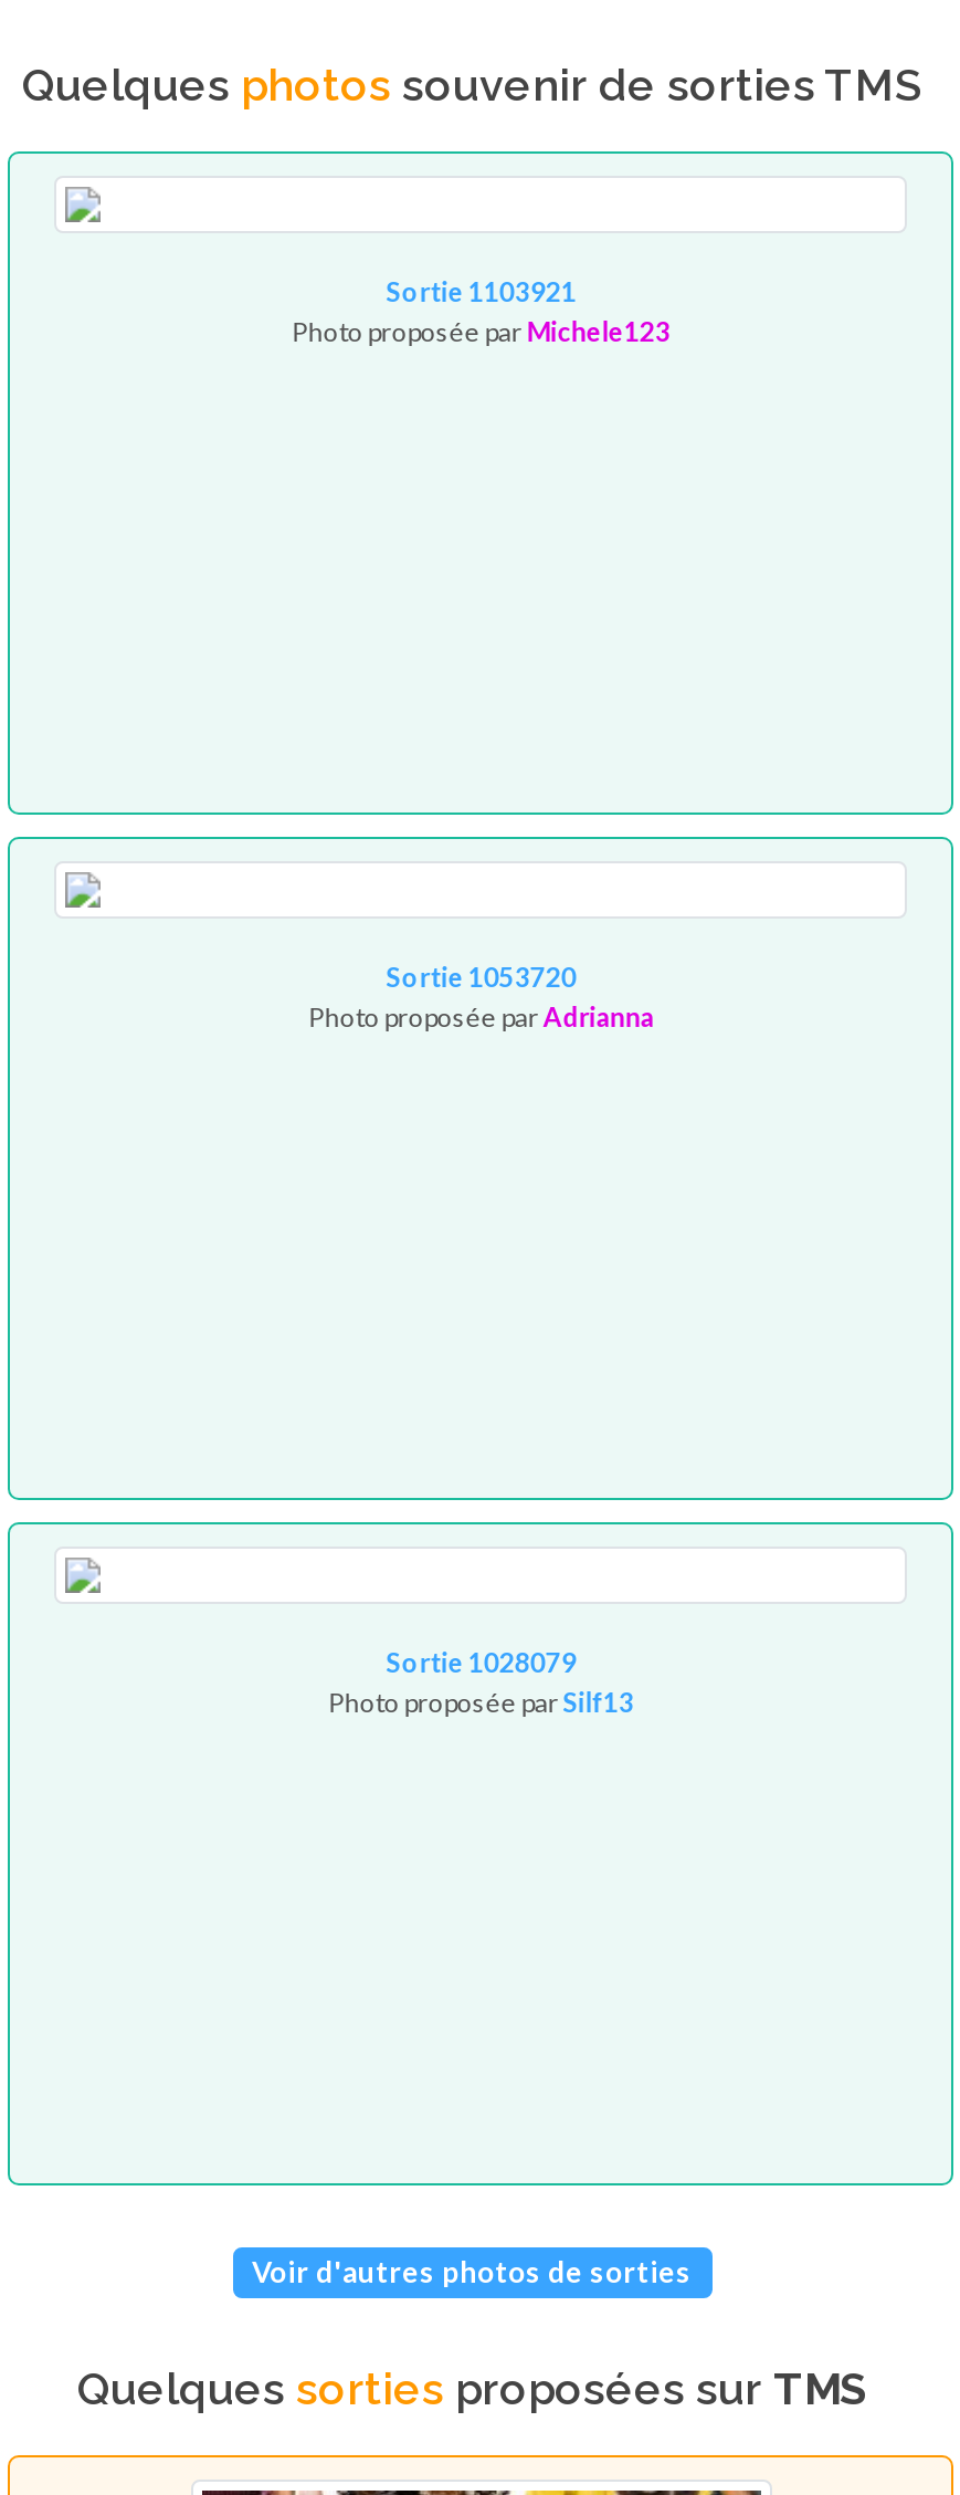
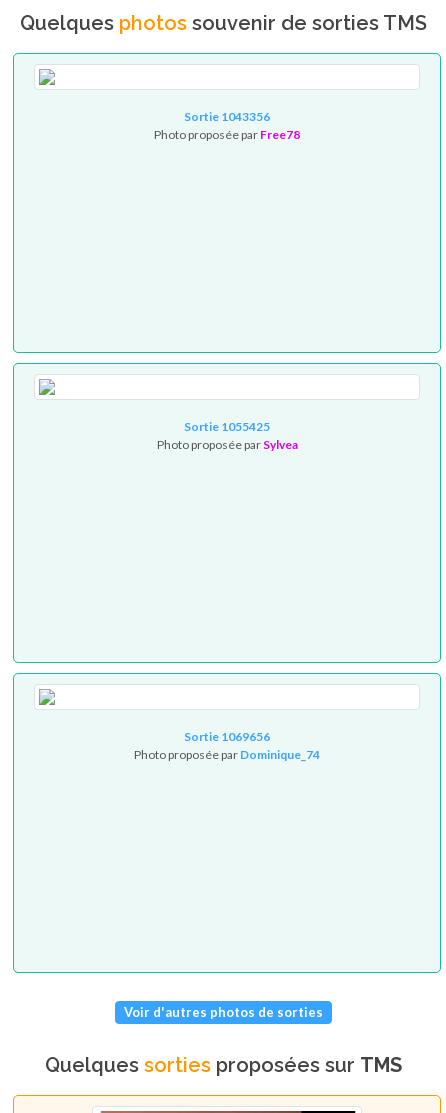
- Sortie 1103921
+ Sortie 1043356

- Photo proposée par Michele123
+ Photo proposée par Free78

- Sortie 1053720
+ Sortie 1055425

- Photo proposée parAdrianna
+ Photo proposée parSylvea

- Sortie 1028079
+ Sortie 1069656

- Photo proposée parSilf13
+ Photo proposée parDominique_74
